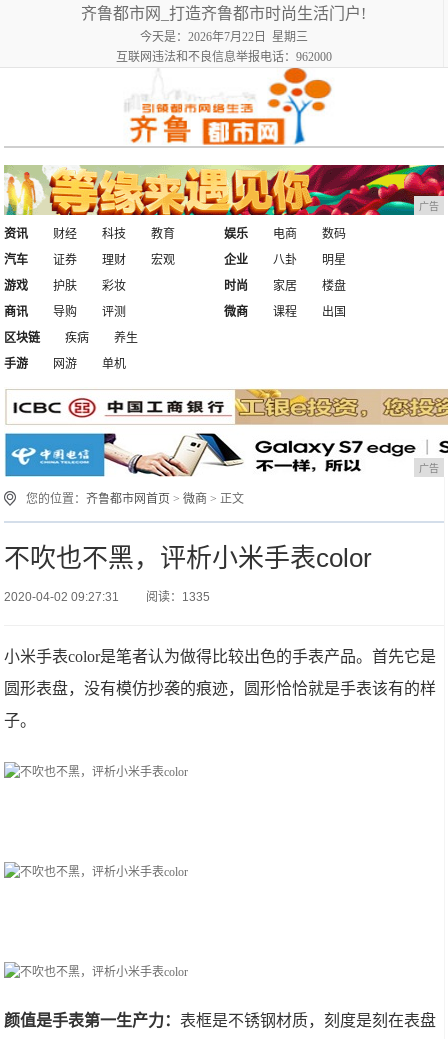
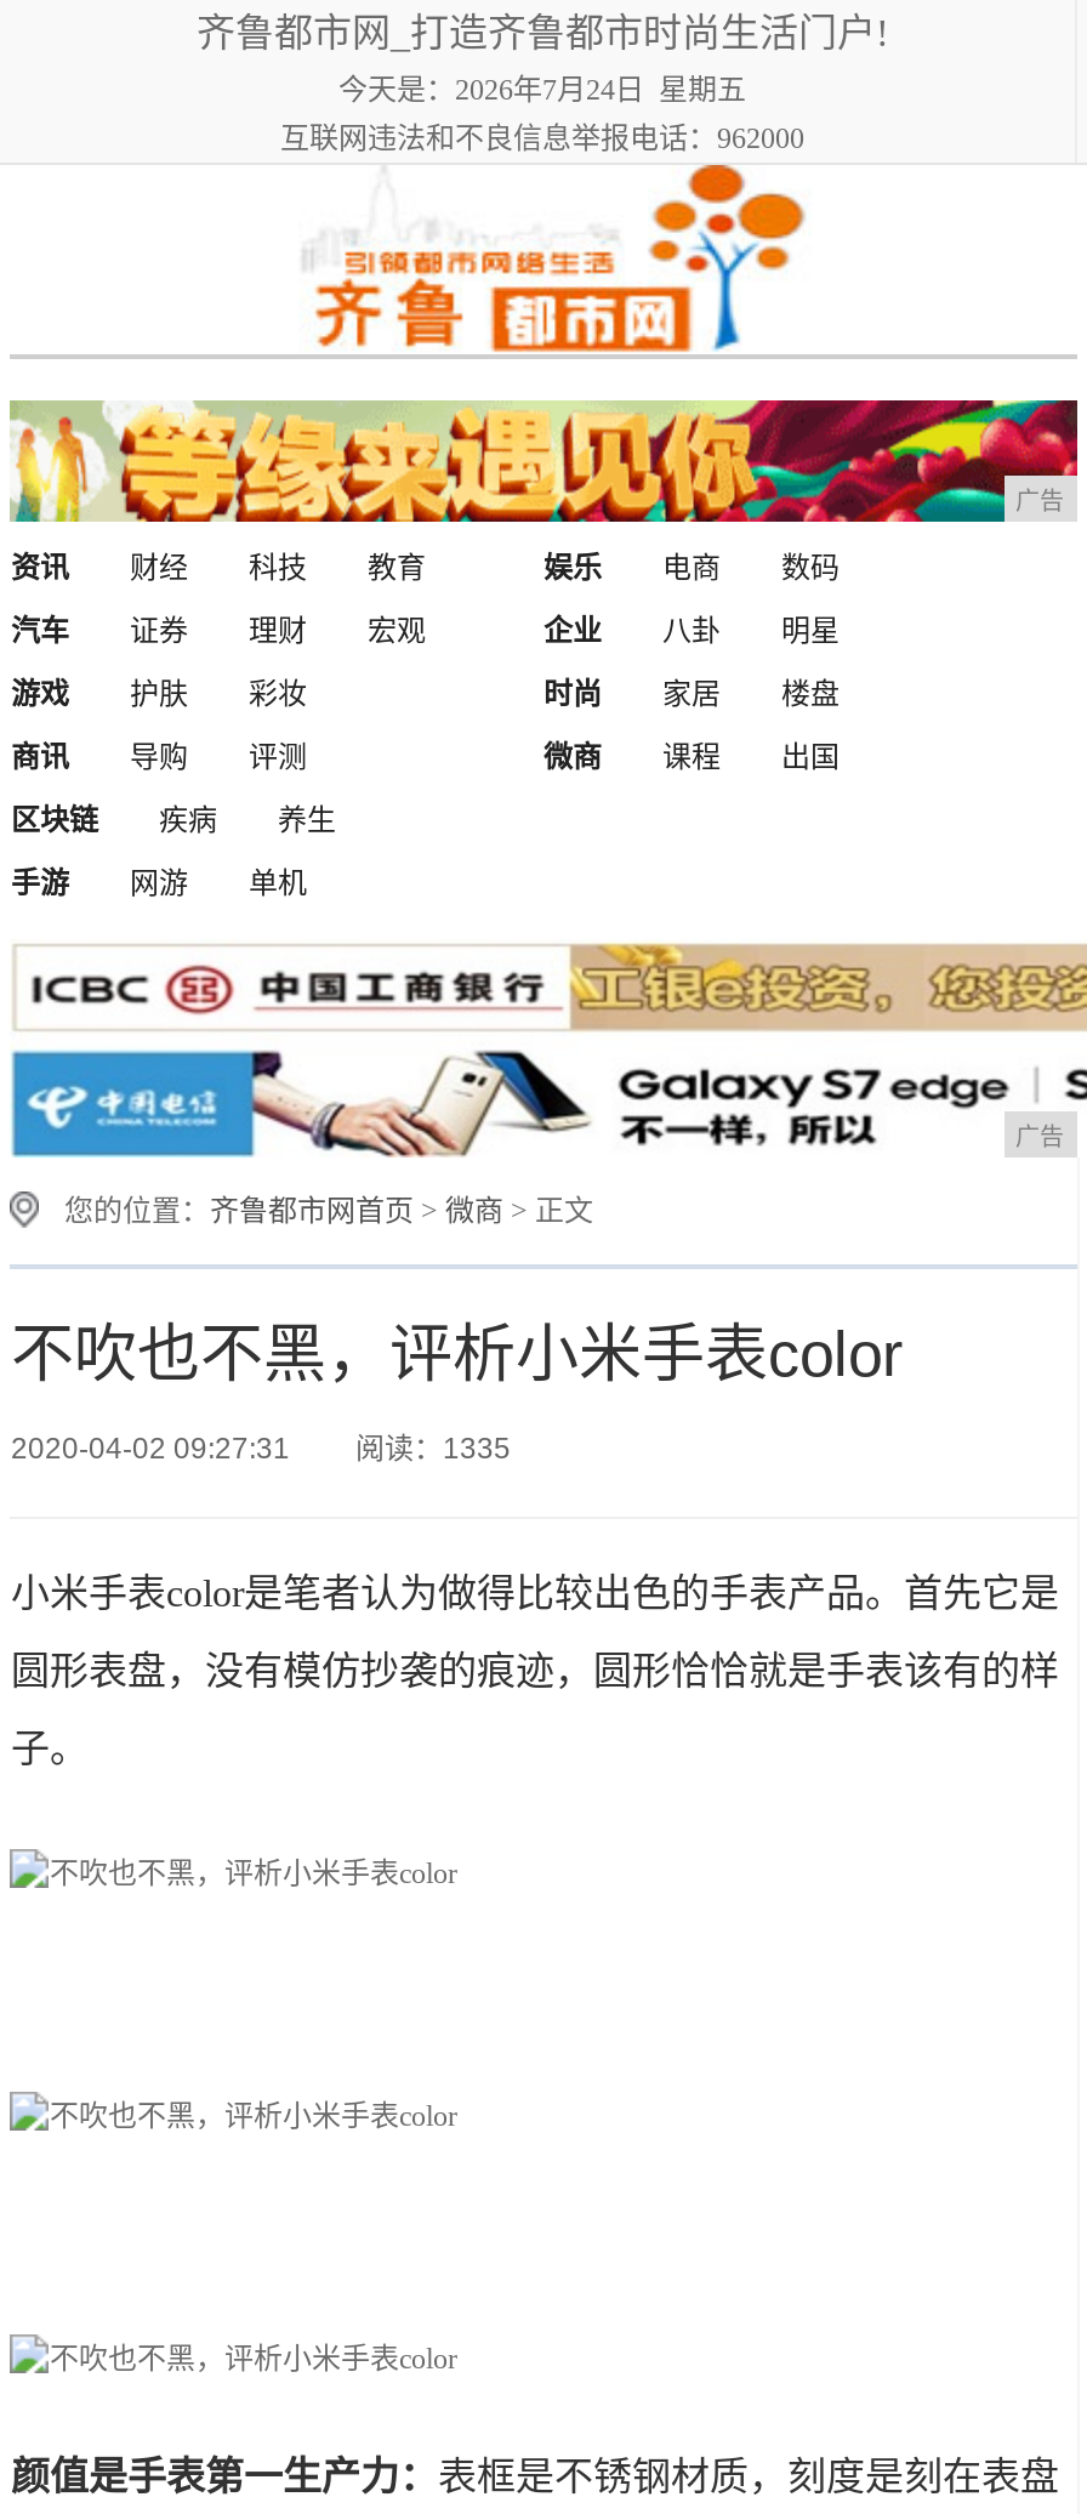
- 今天是：2026年7月22日 星期三
+ 今天是：2026年7月24日 星期五
